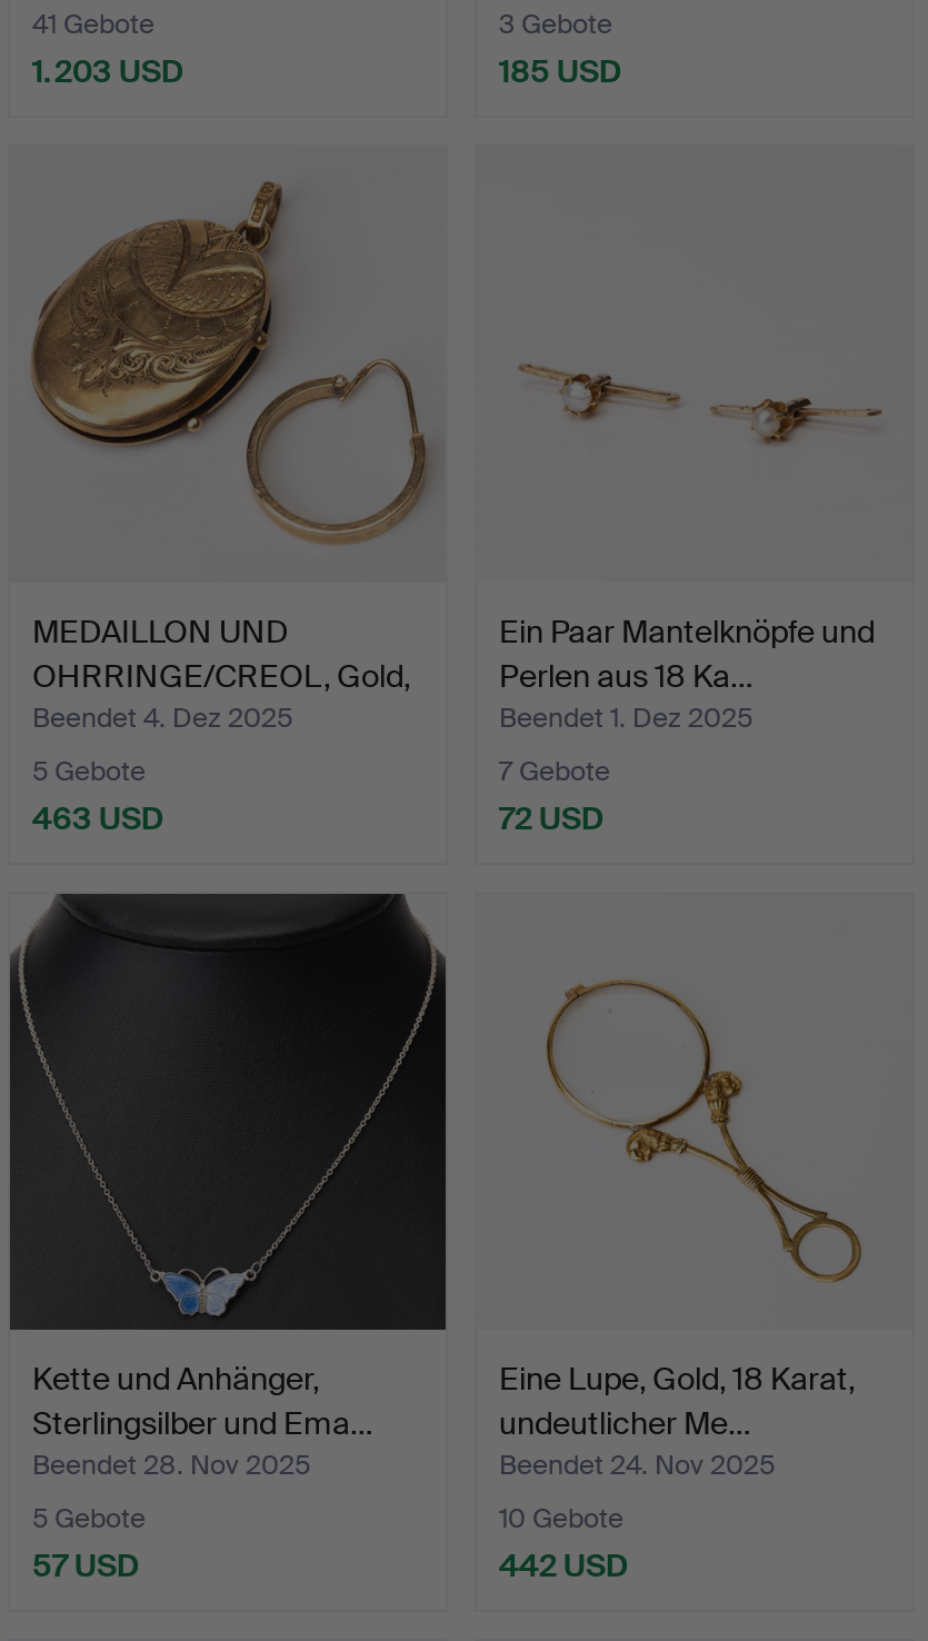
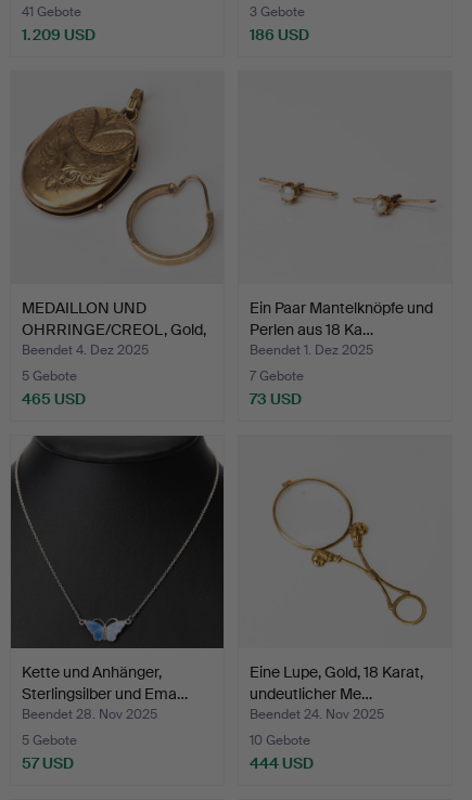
- 1.203 USD
+ 1.209 USD

- 185 USD
+ 186 USD

- 463 USD
+ 465 USD

- 72 USD
+ 73 USD

- 442 USD
+ 444 USD
